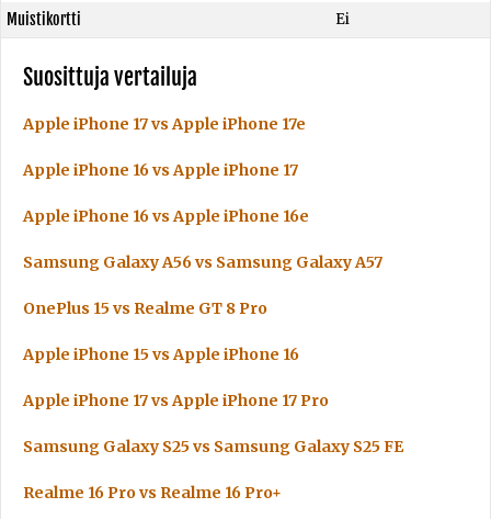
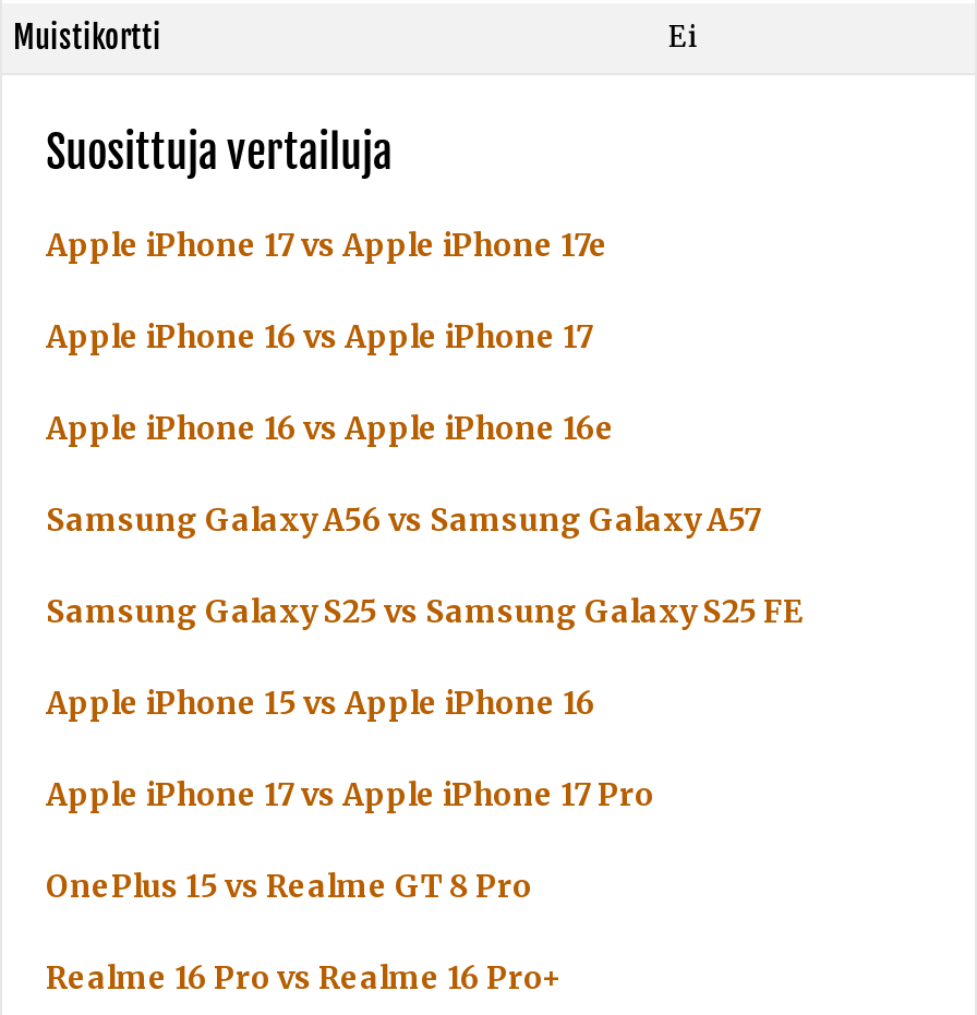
moved down: OnePlus 15 vs Realme GT 8 Pro

moved up: Samsung Galaxy S25 vs Samsung Galaxy S25 FE
